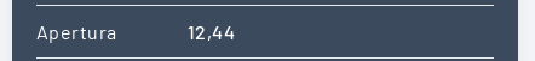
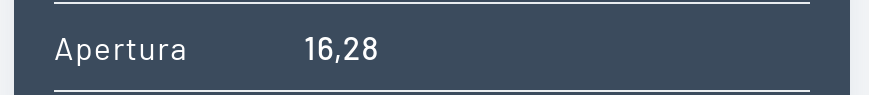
- 12,44
+ 16,28
